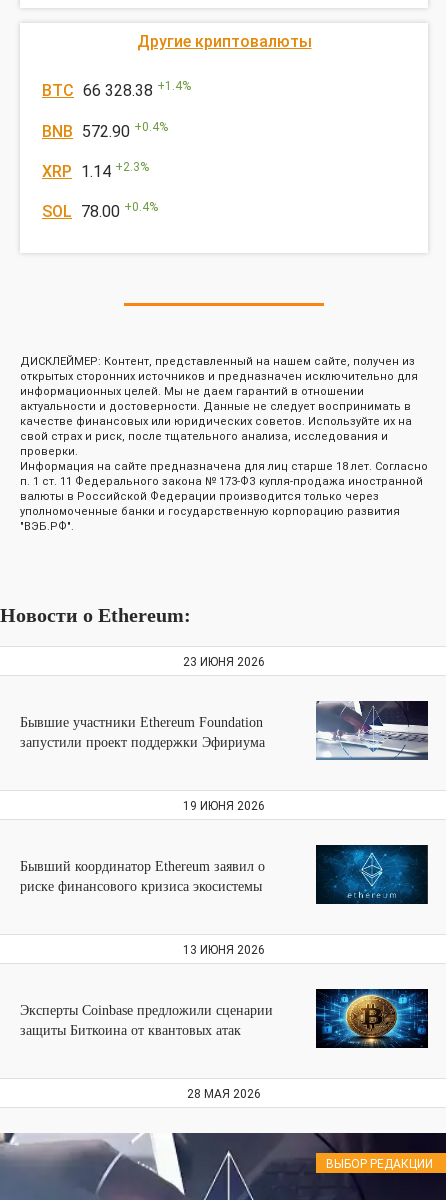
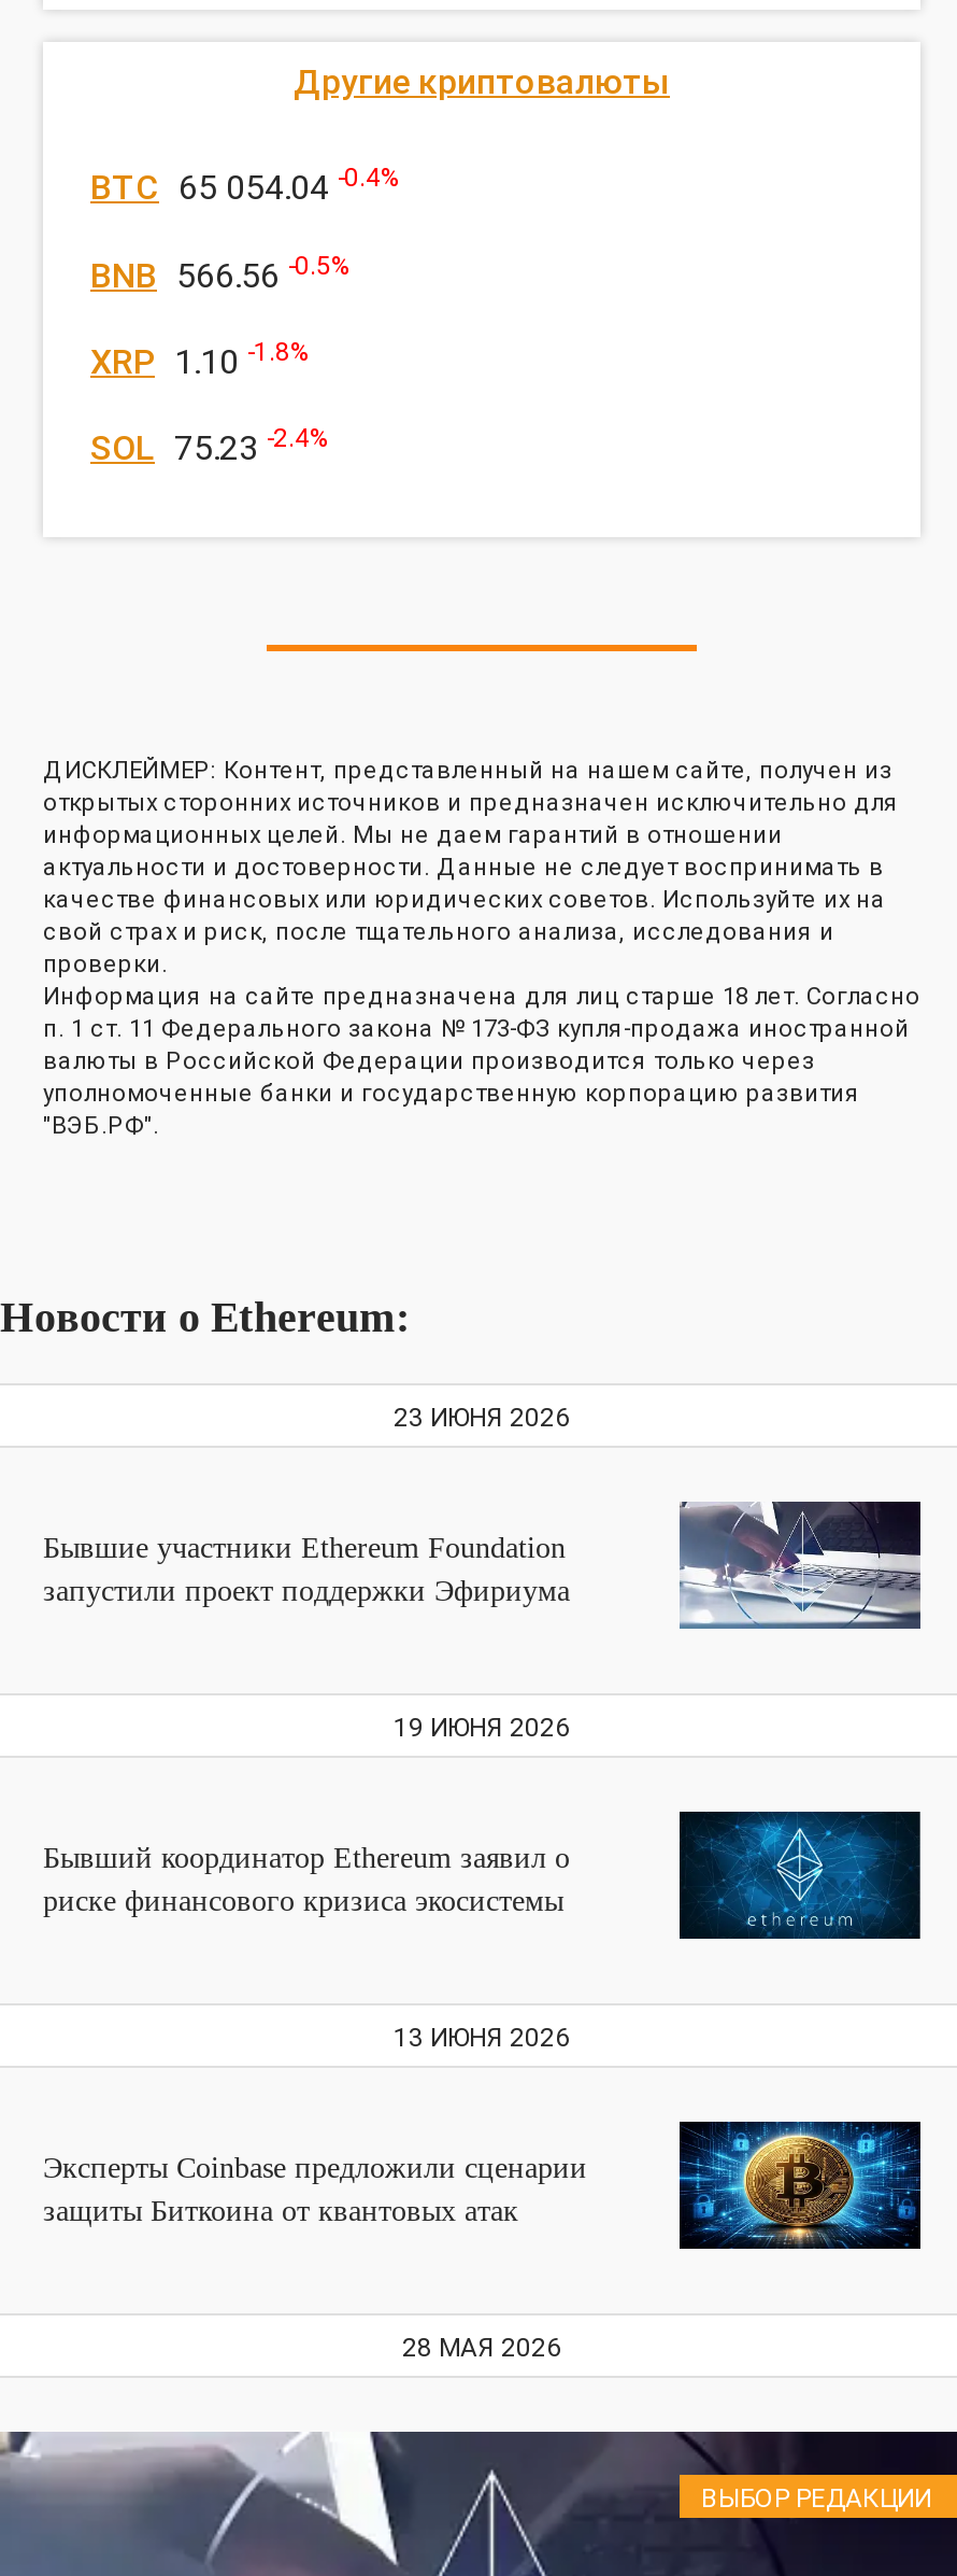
- BTC 66 328.38 + 1.4%
+ BTC 65 054.04 -0.4%

- BNB 572.90 +0.4%
+ BNB 566.56 -0.5%

- XRP 1.14 +2.3%
+ XRP 1.10 -1.8%

- SOL 78.00 +0.4%
+ SOL 75.23 -2.4%
